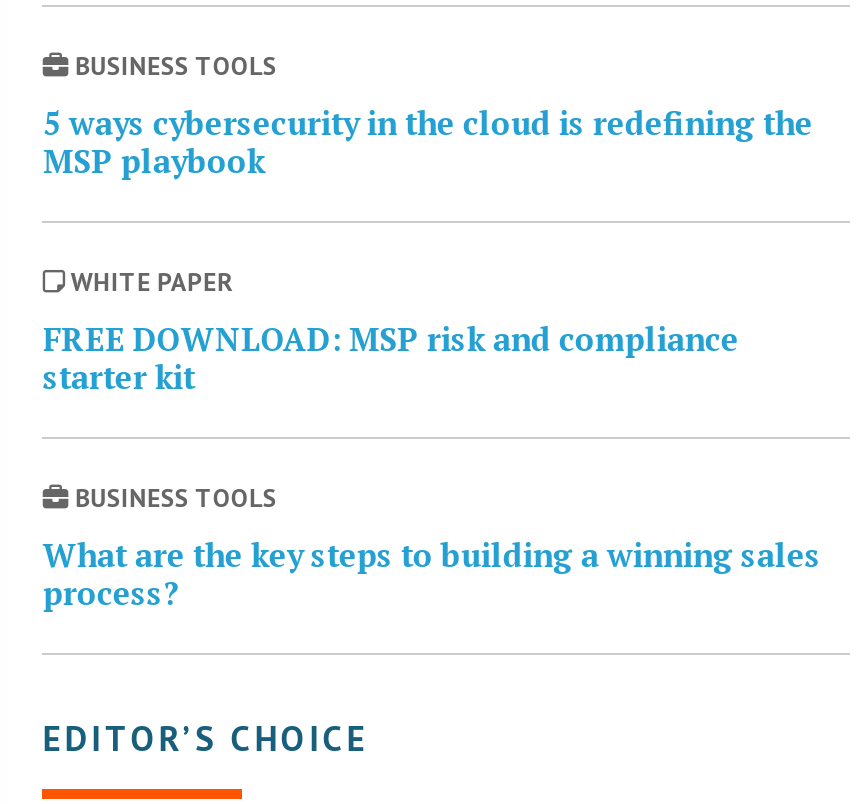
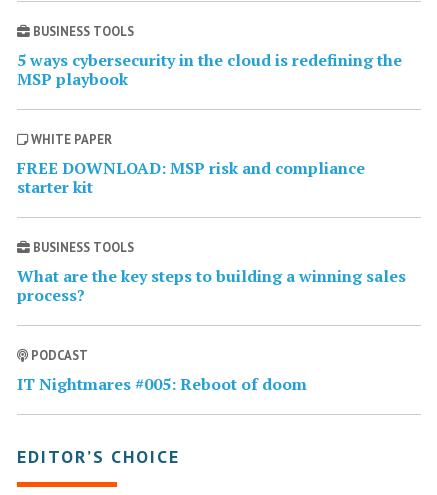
+ PODCAST
+ IT Nightmares #005: Reboot of doom
